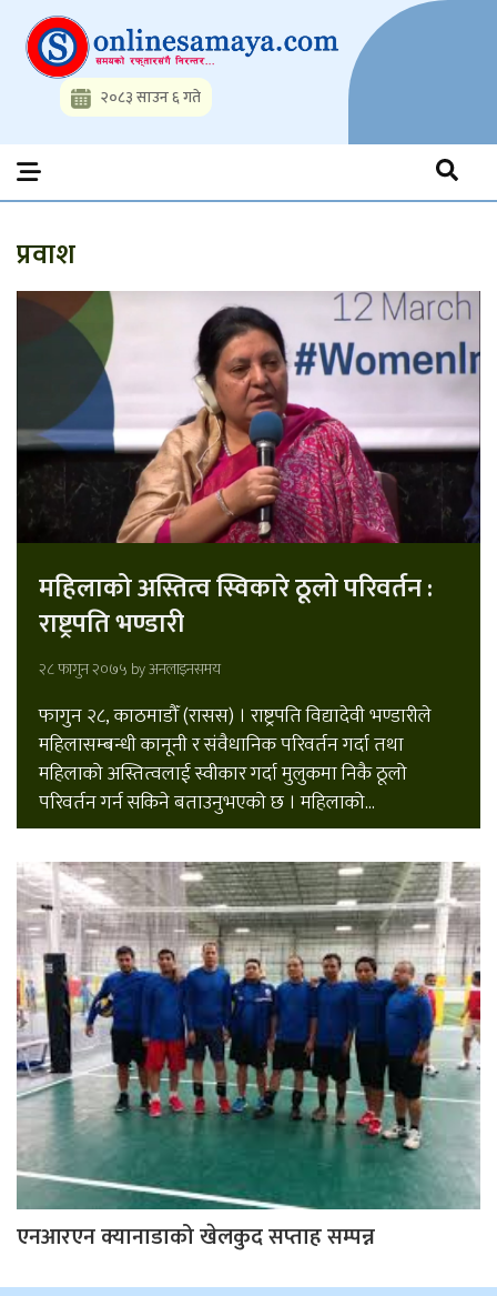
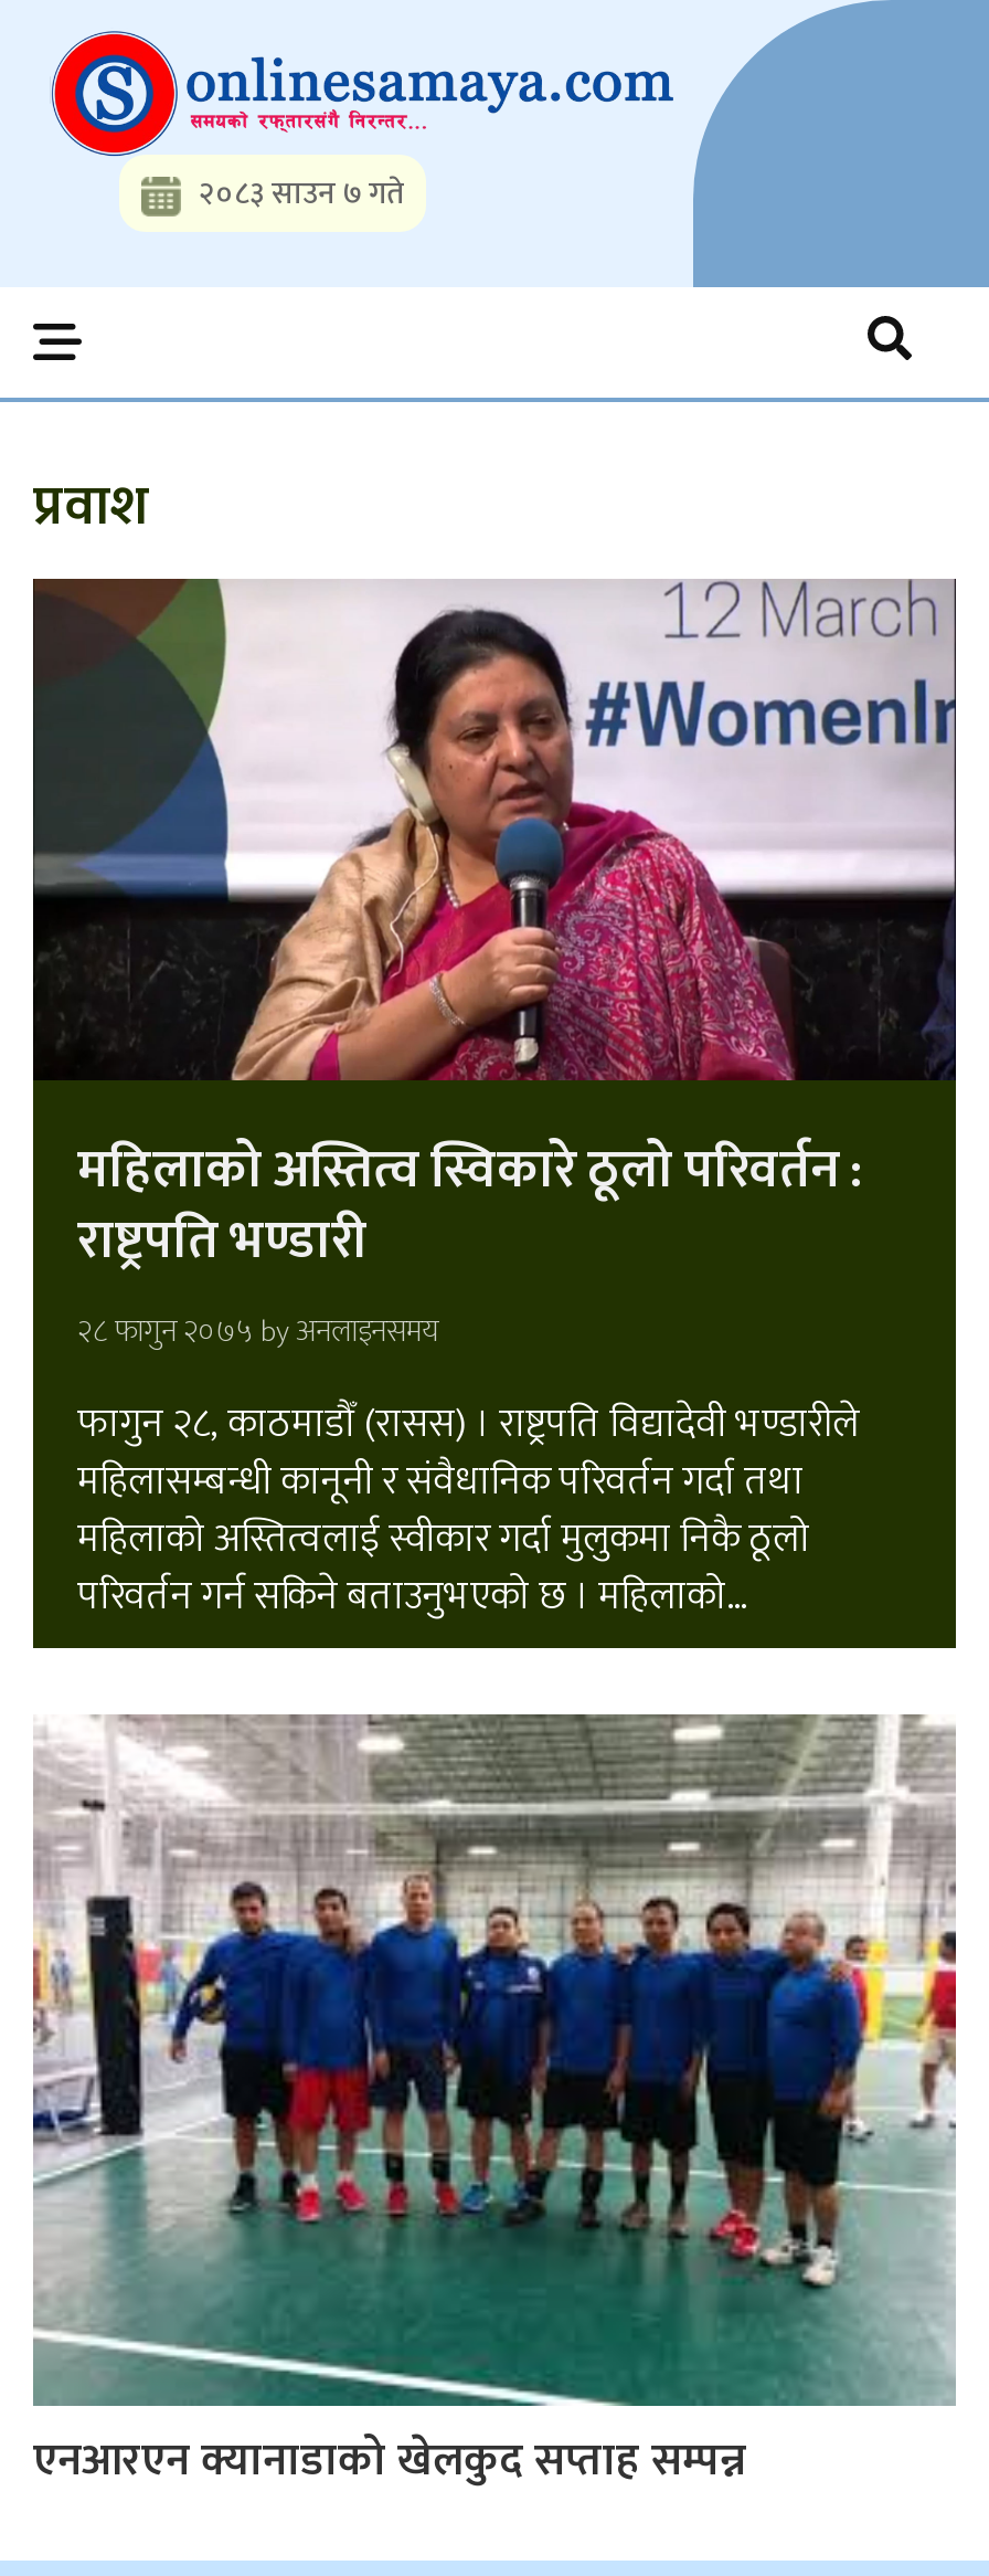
- २०८३ साउन ६ गते
+ २०८३ साउन ७ गते
